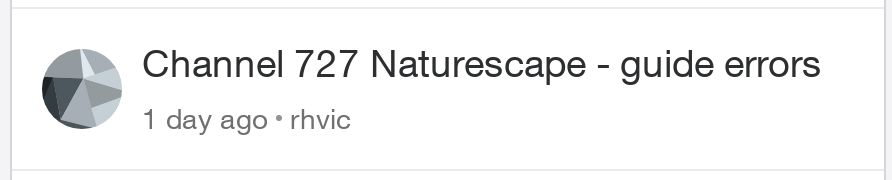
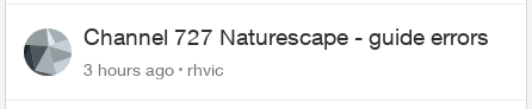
- 1 day ago rhvic
+ 3 hours ago rhvic
